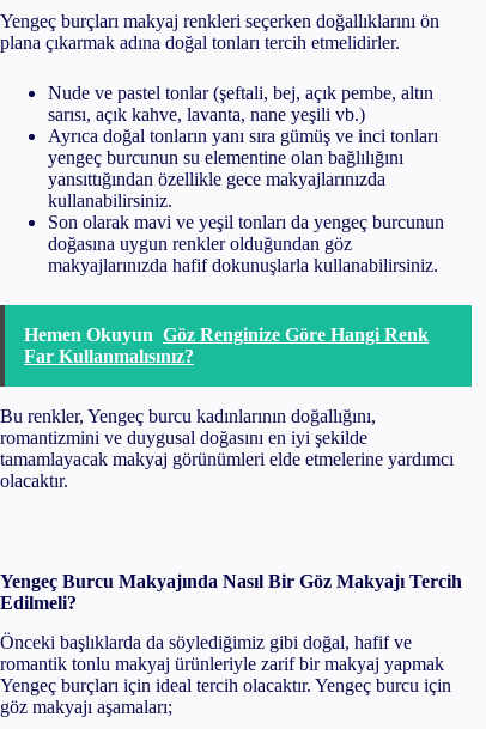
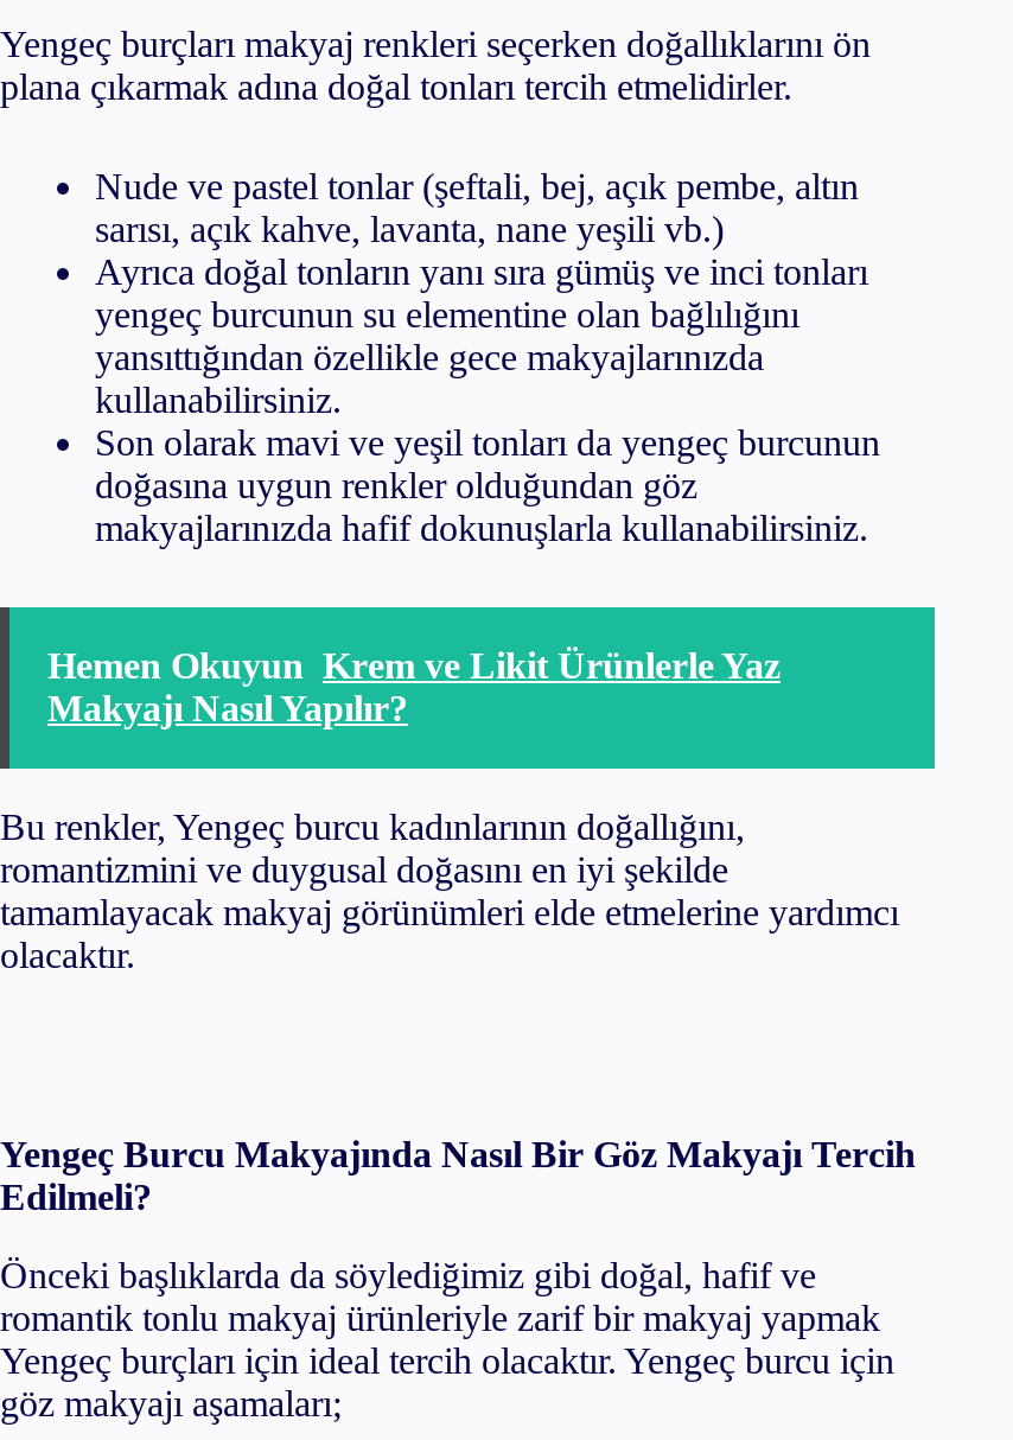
- Hemen Okuyun Göz Renginize Göre Hangi Renk
- Far Kullanmalısınız?
+ Hemen Okuyun Krem ve Likit Ürünlerle Yaz
+ Makyajı Nasıl Yapılır?
